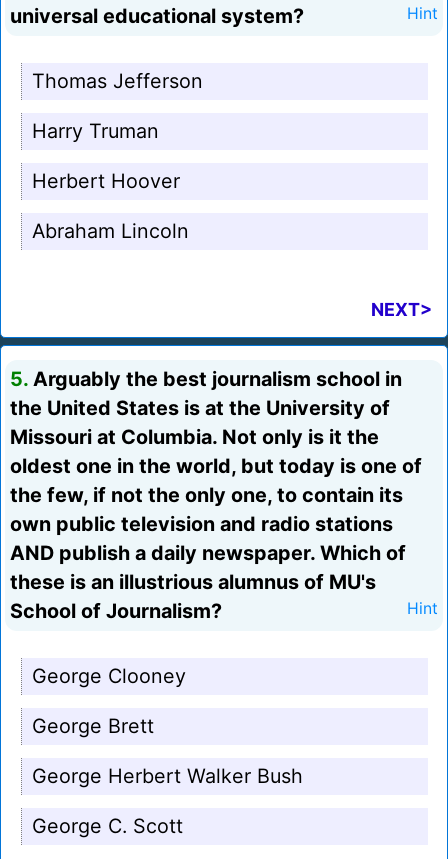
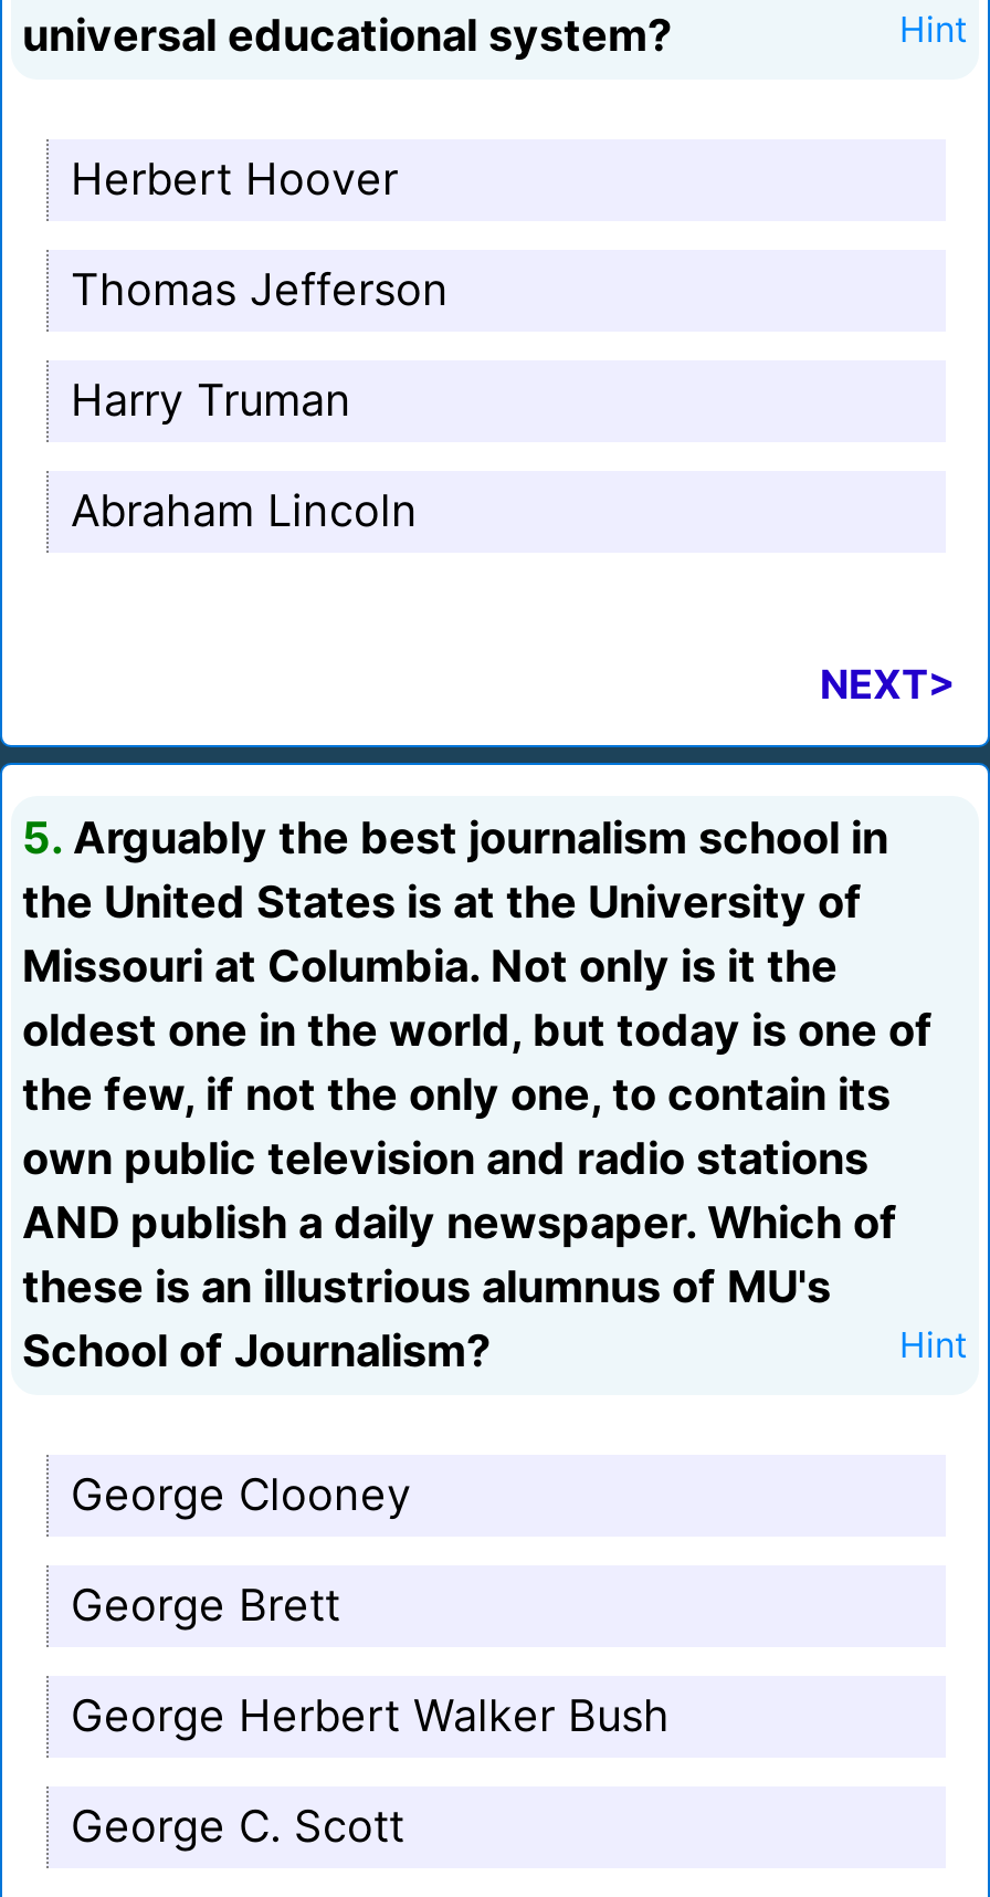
moved down: Thomas Jefferson | Harry Truman

moved up: Herbert Hoover
